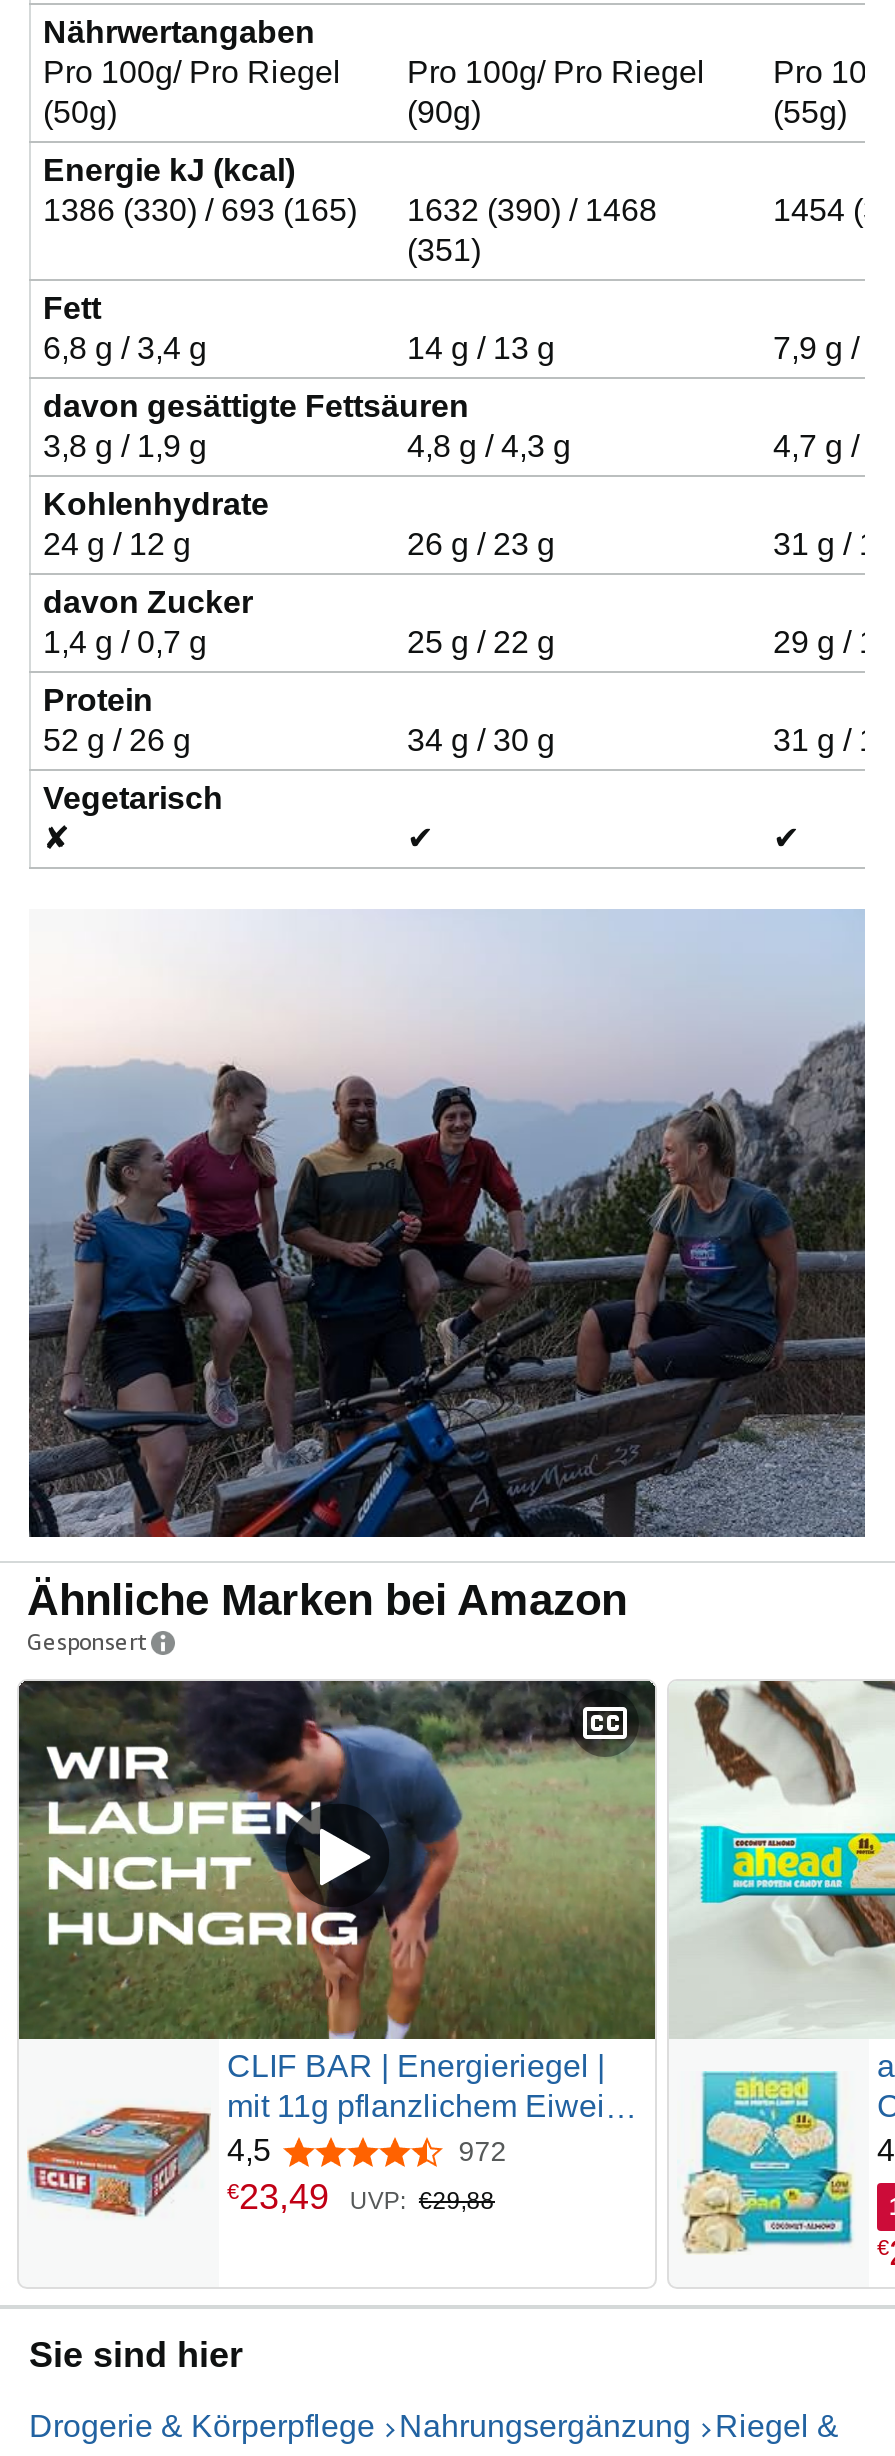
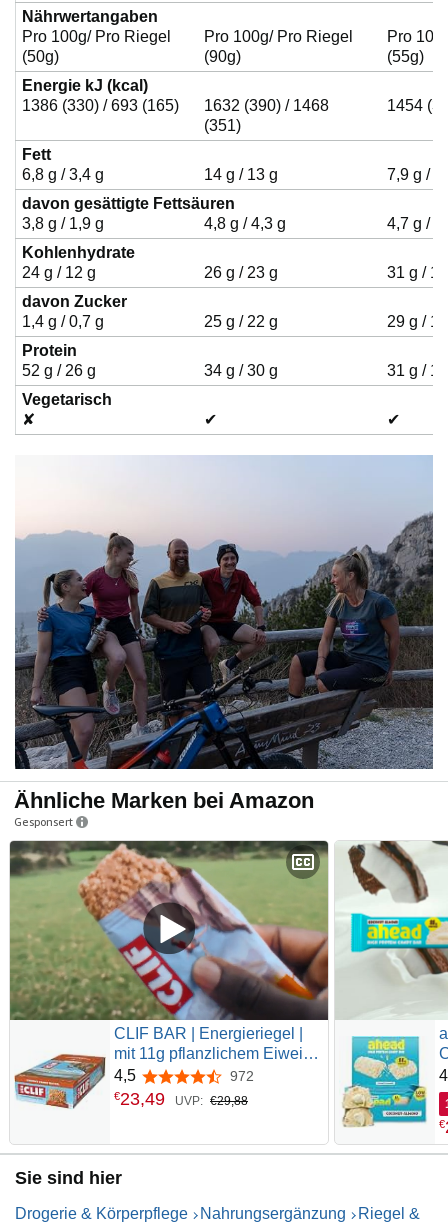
- [image]
+ [image]
